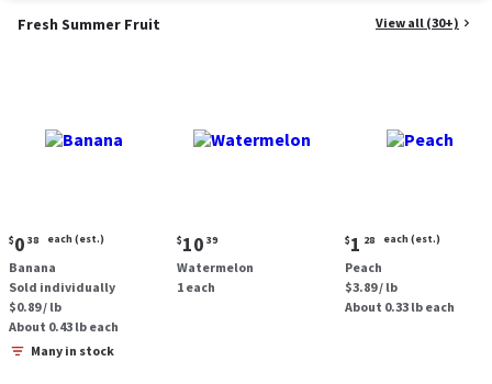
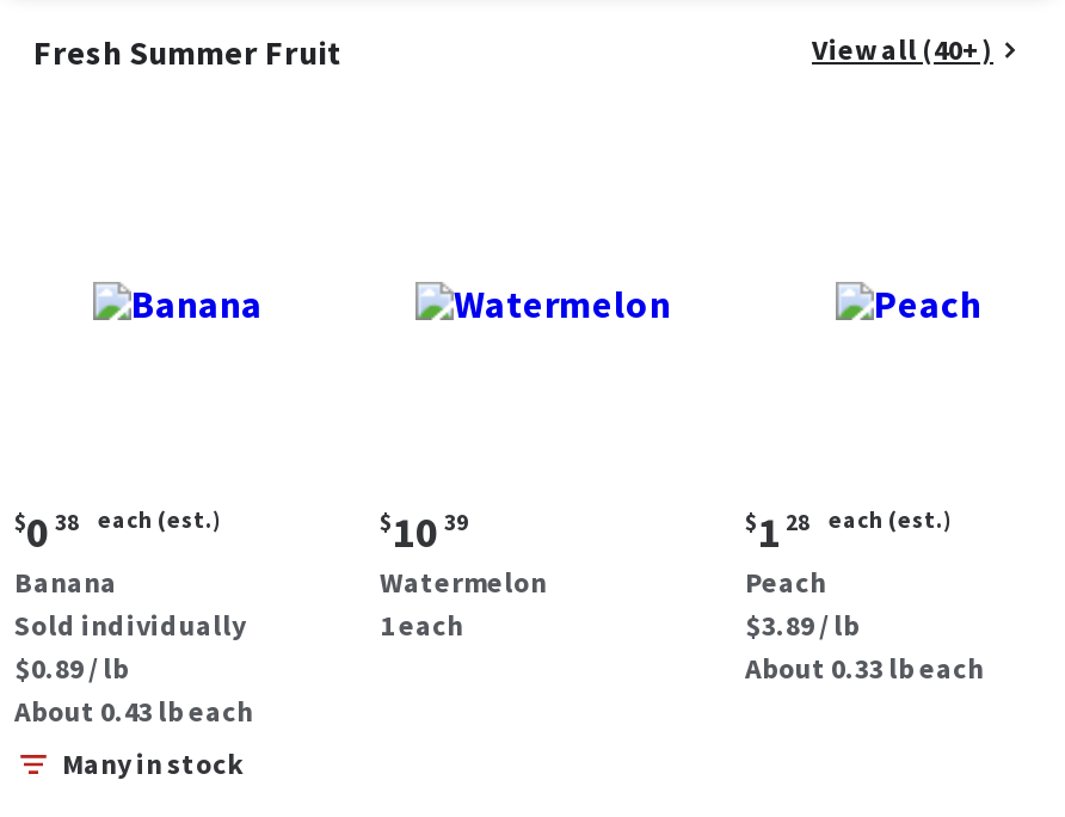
- View all (30+)
+ View all (40+)
